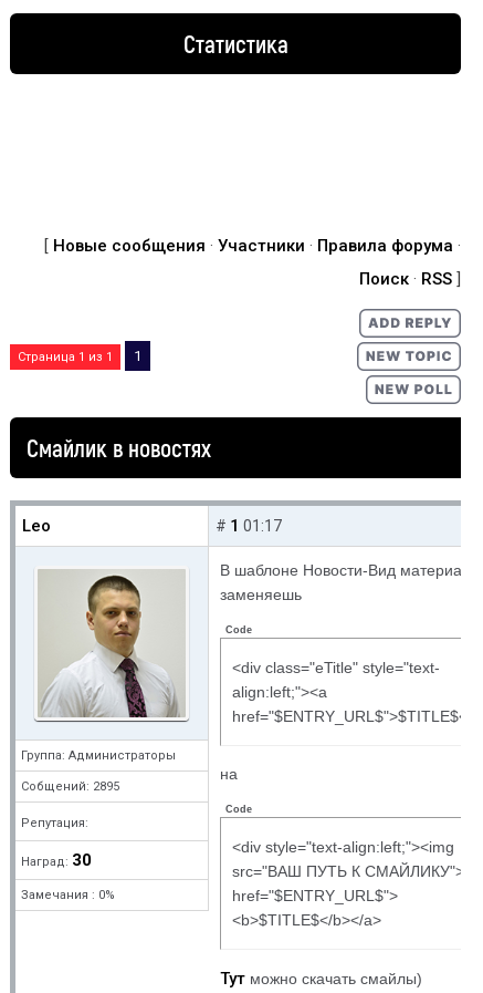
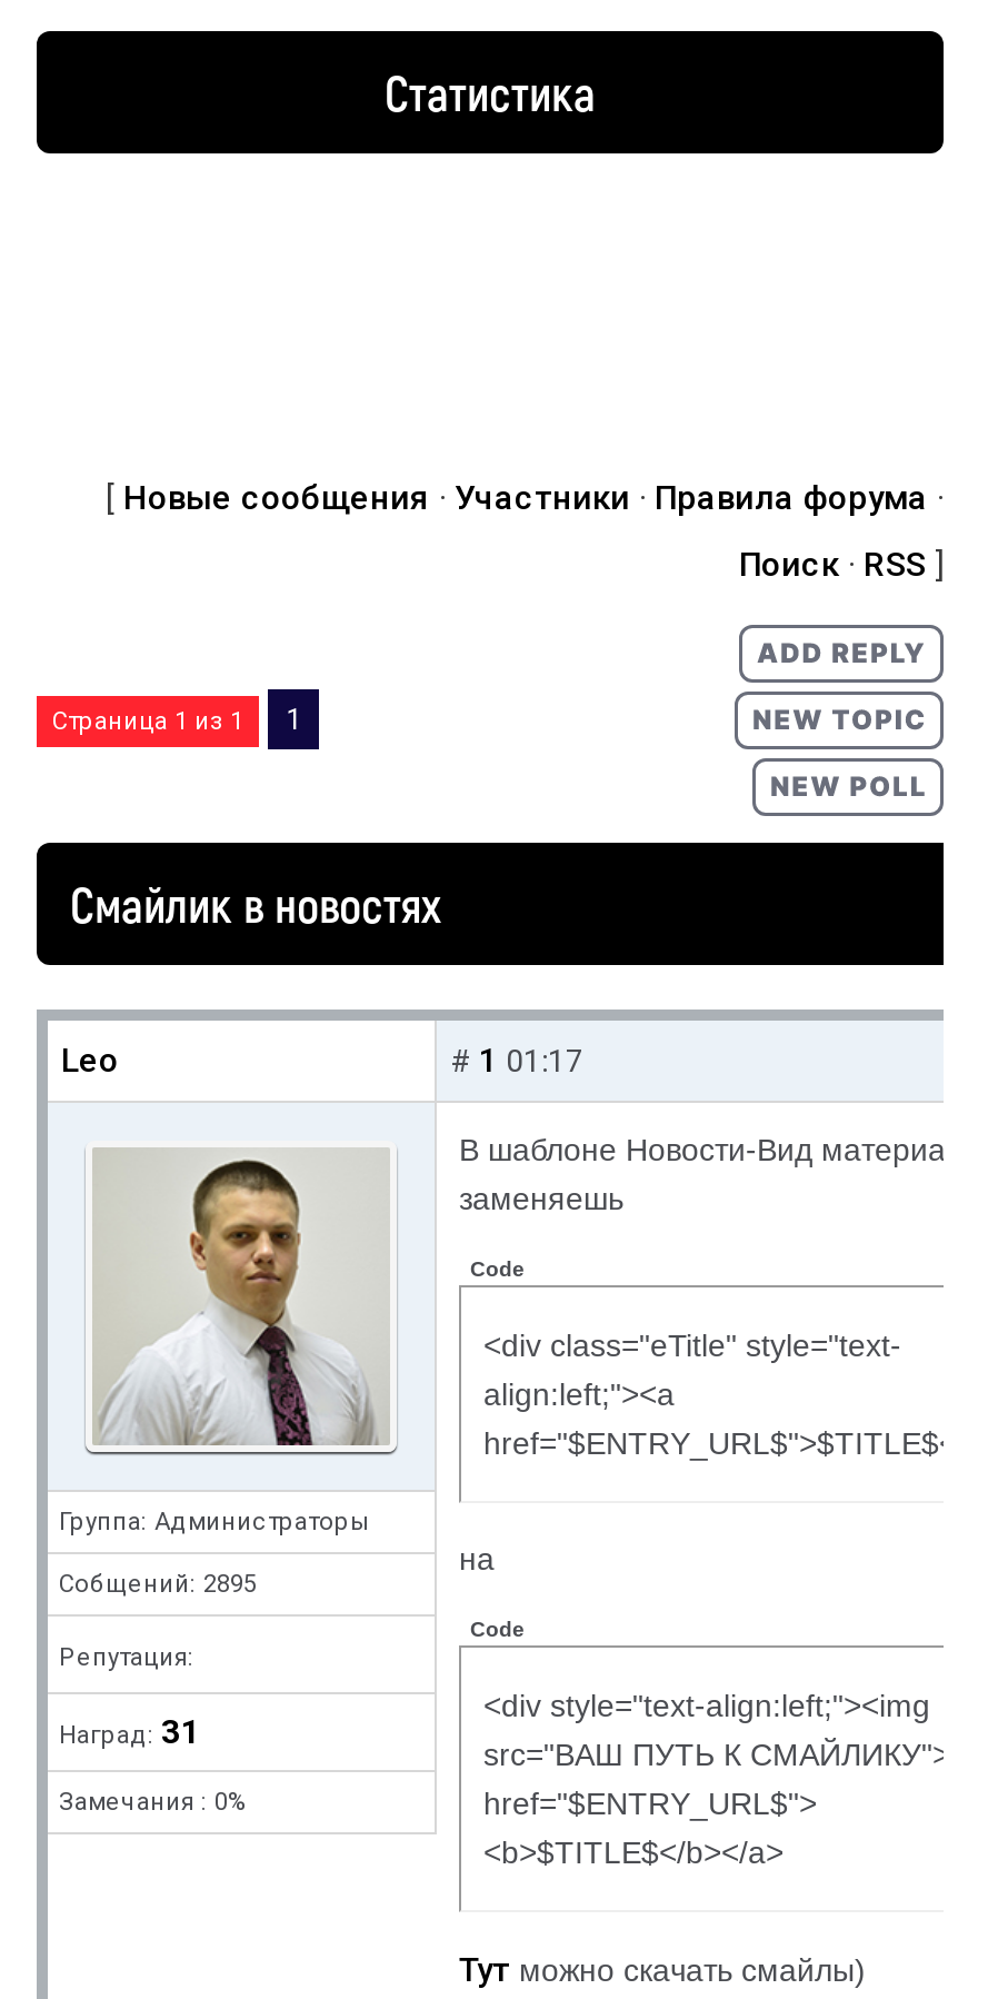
- Наград: 30
+ Наград: 31
